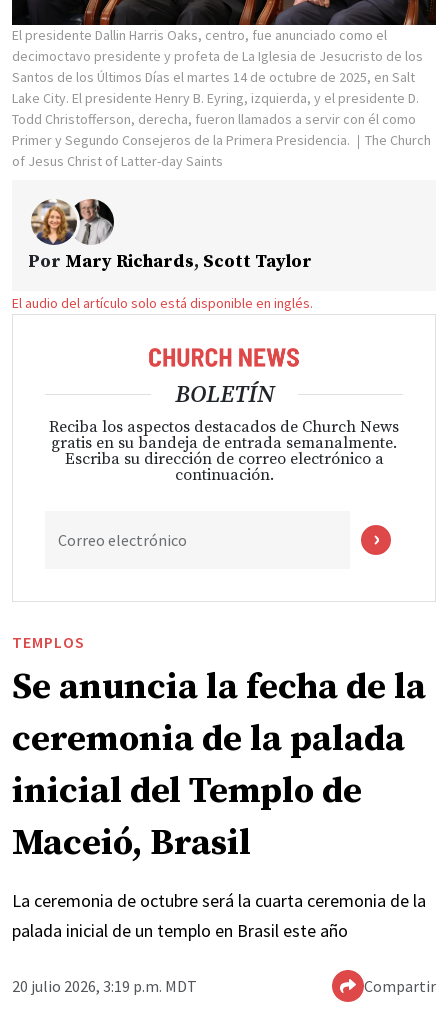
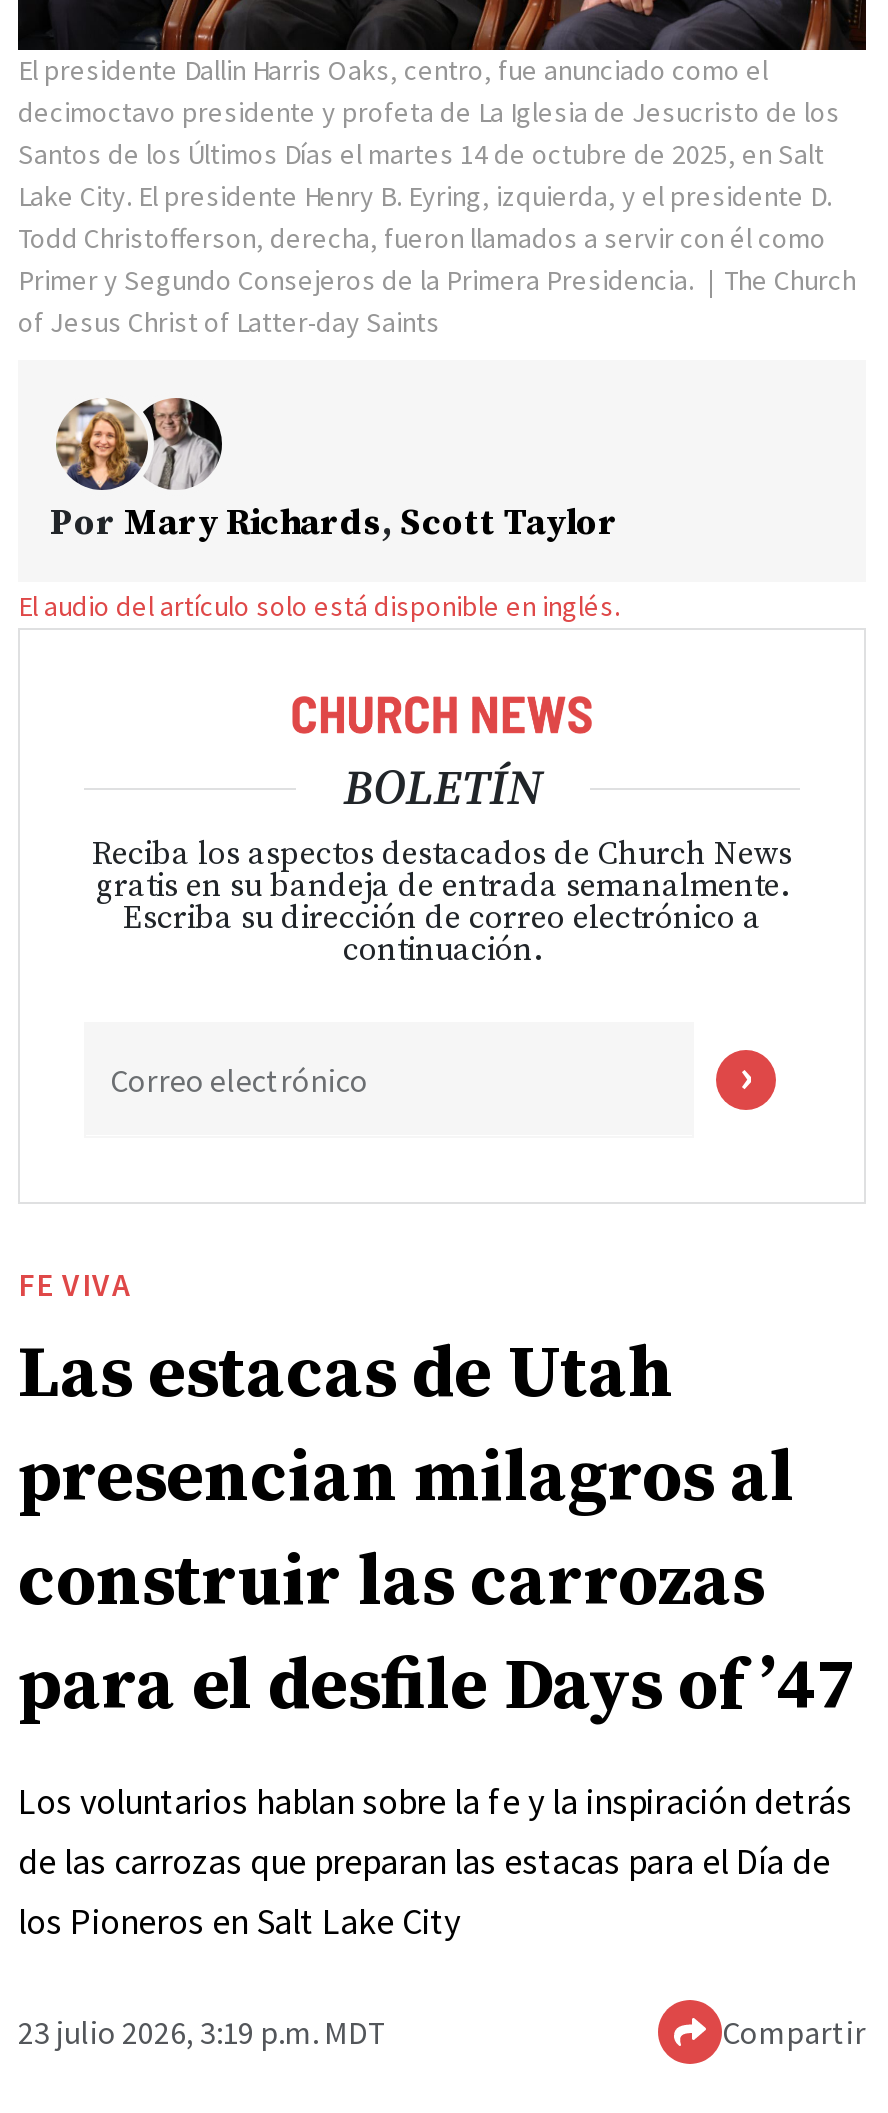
- TEMPLOS
- Se anuncia la fecha de la
- ceremonia de la palada
- inicial del Templo de
- Maceió, Brasil
+ FE VIVA
+ Las estacas de Utah
+ presencian milagros al
+ construir las carrozas
+ para el desfile Days of ’47

- La ceremonia de octubre será la cuarta ceremonia de la
- palada inicial de un templo en Brasil este año
+ Los voluntarios hablan sobre la fe y la inspiración detrás
+ de las carrozas que preparan las estacas para el Día de
+ los Pioneros en Salt Lake City

- 20 julio 2026, 3:19 p.m. MDT
+ 23 julio 2026, 3:19 p.m. MDT
